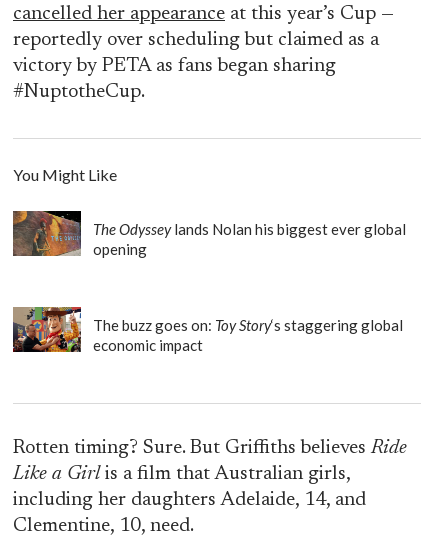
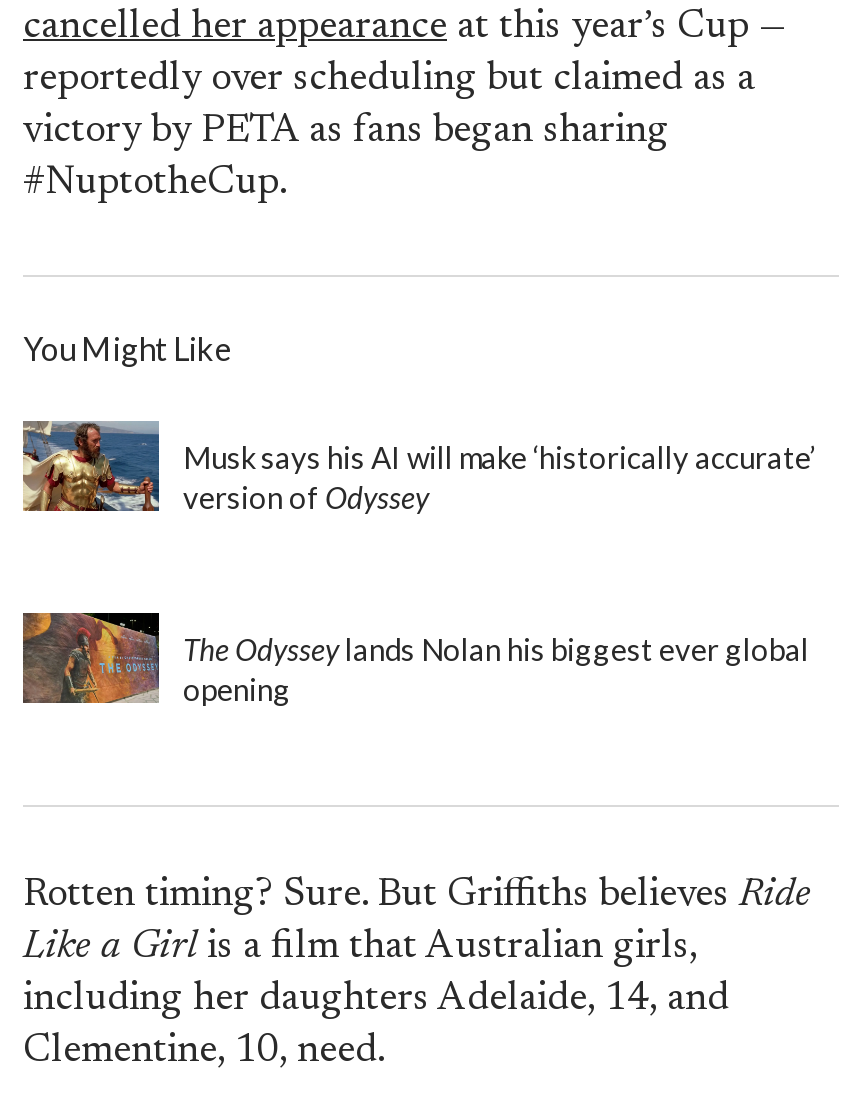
+ [image]
+ Musk says his AI will make ‘historically accurate’
+ version of Odyssey

moved down: [image] | The Odyssey lands Nolan his biggest ever global | opening

- [image]
- The buzz goes on: Toy Story‘s staggering global
- economic impact
